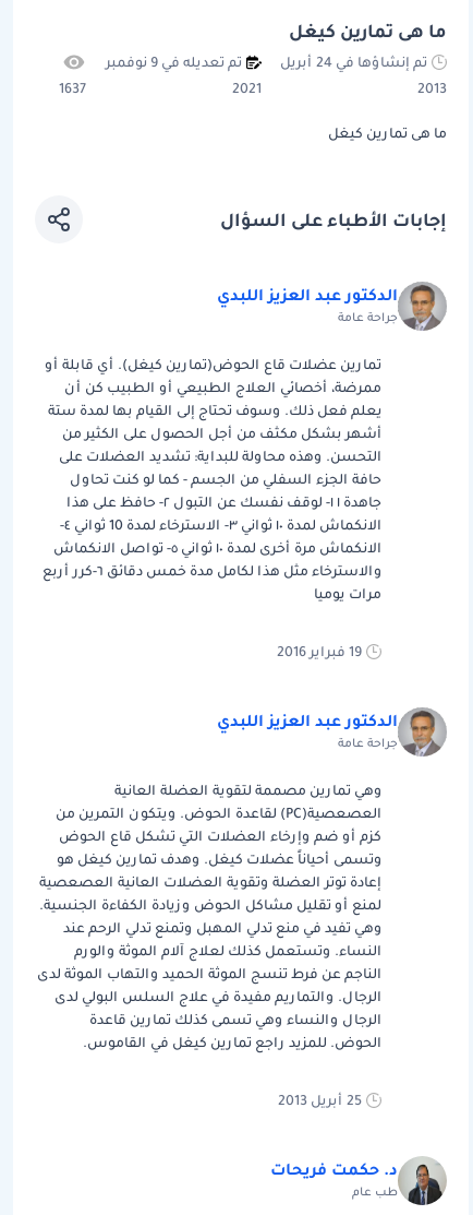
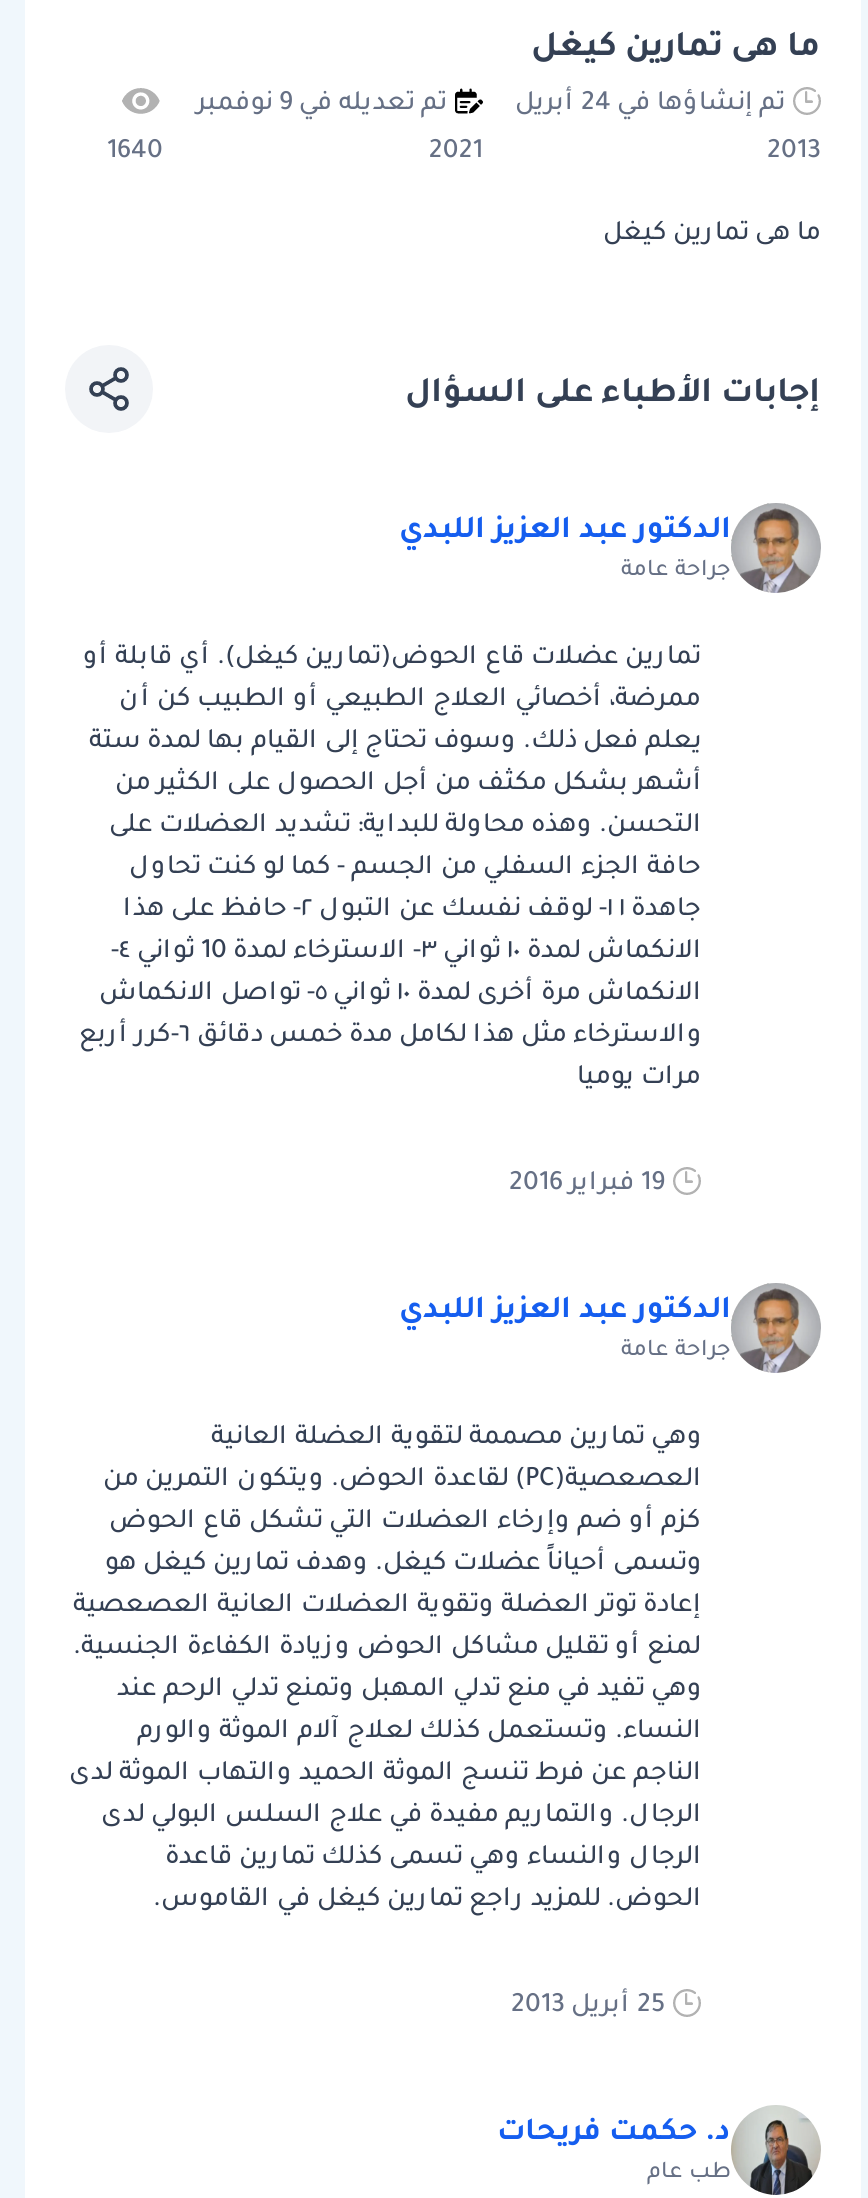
- 1637
+ 1640
